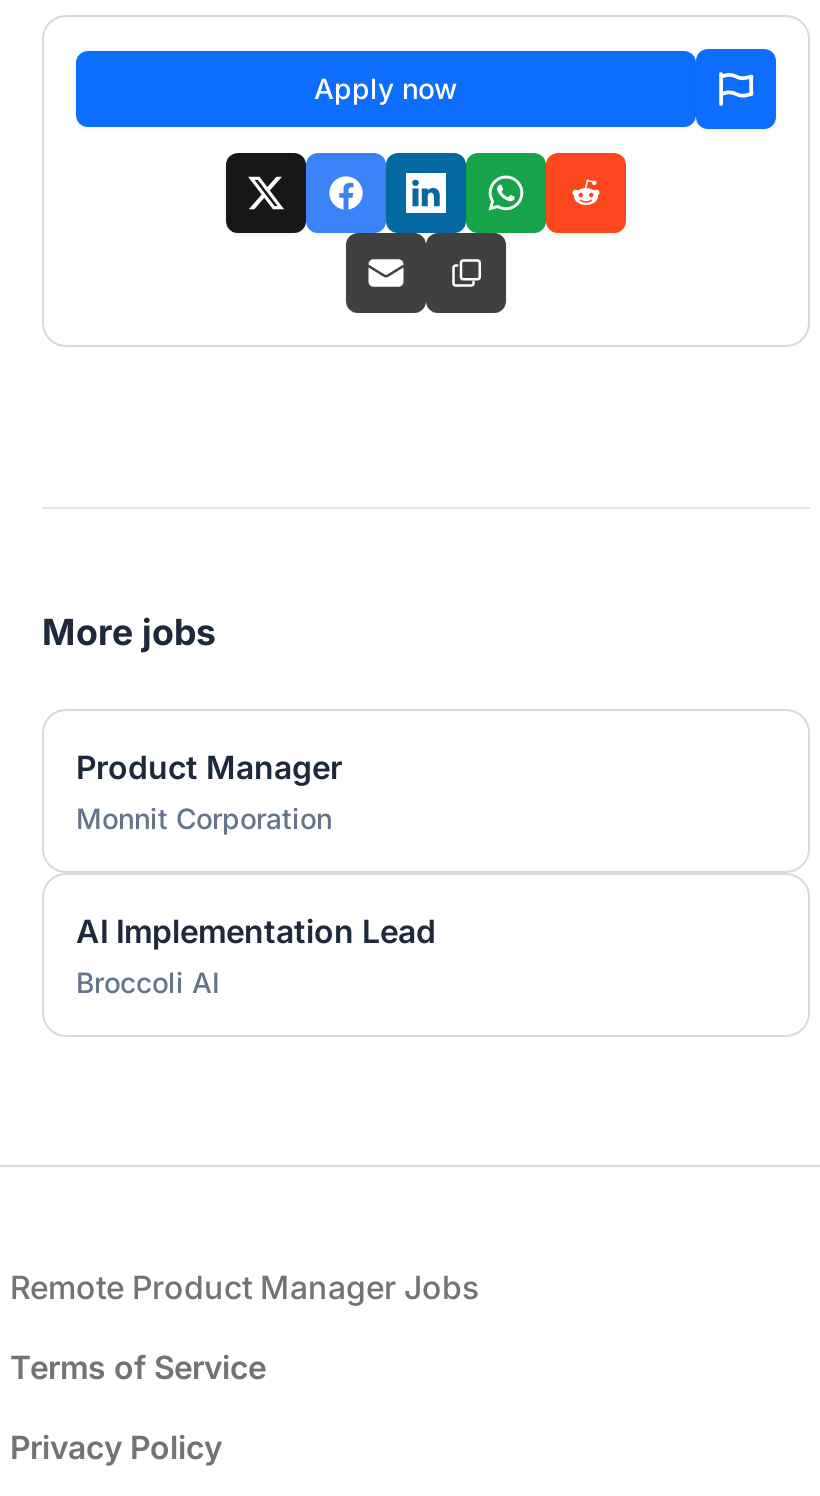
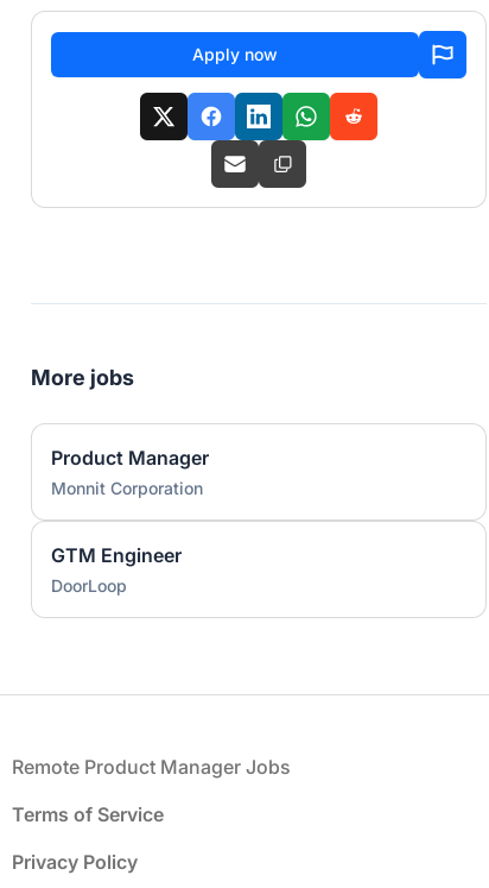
- AI Implementation Lead
- Broccoli AI
+ GTM Engineer
+ DoorLoop
